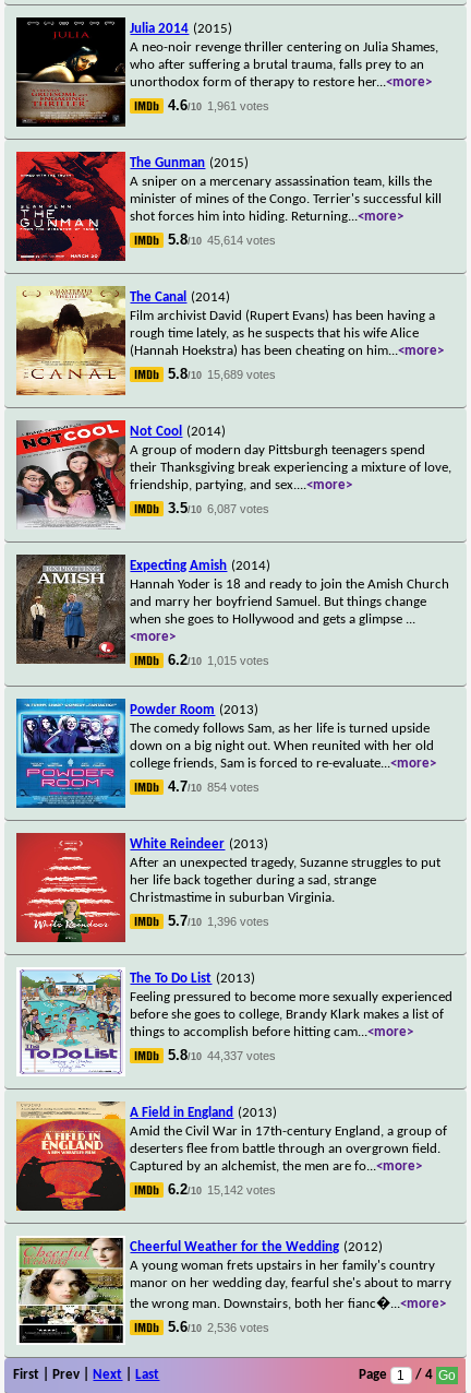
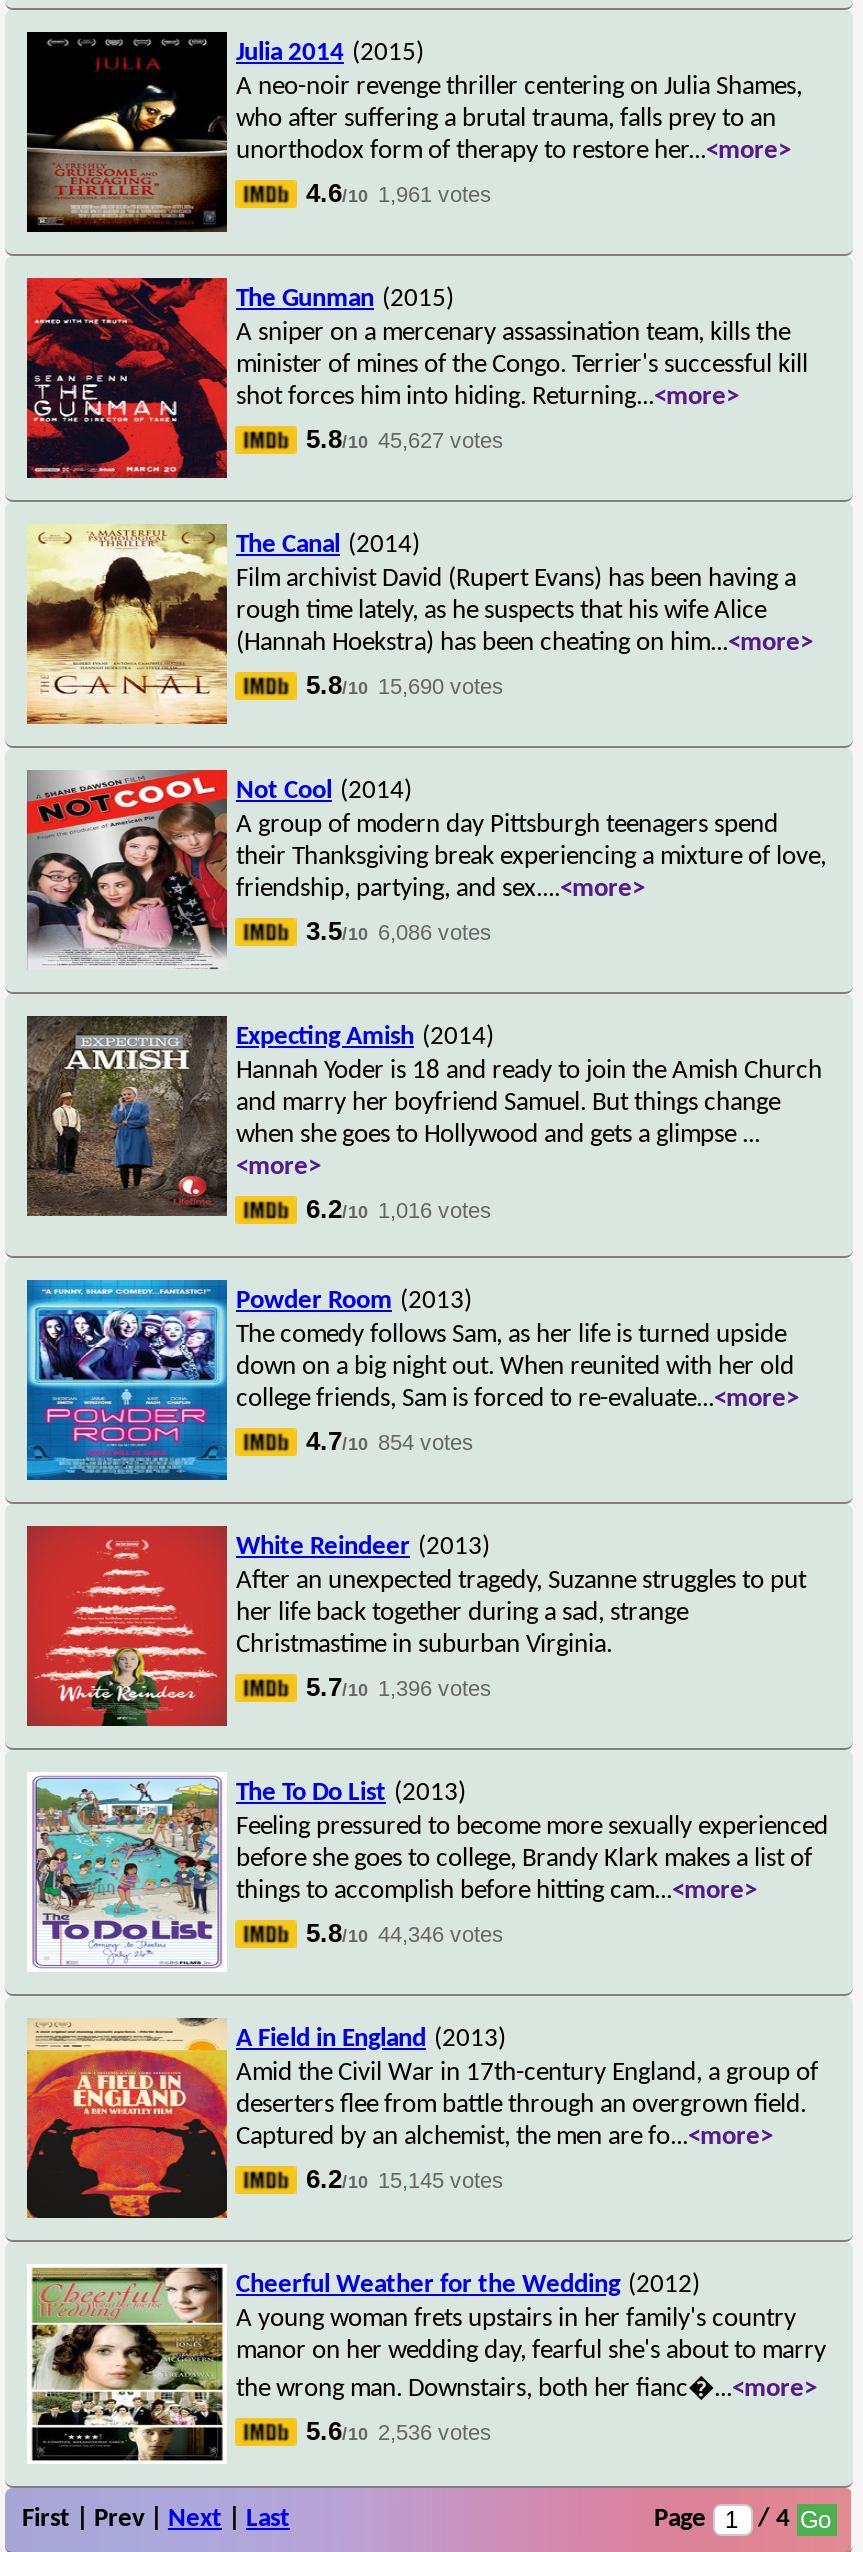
- 5.8/10 45,614 votes
+ 5.8/10 45,627 votes

- 5.8/10 15,689 votes
+ 5.8/10 15,690 votes

- 3.5/10 6,087 votes
+ 3.5/10 6,086 votes

- 6.2/10 1,015 votes
+ 6.2/10 1,016 votes

- 5.8/10 44,337 votes
+ 5.8/10 44,346 votes

- 6.2/10 15,142 votes
+ 6.2/10 15,145 votes
